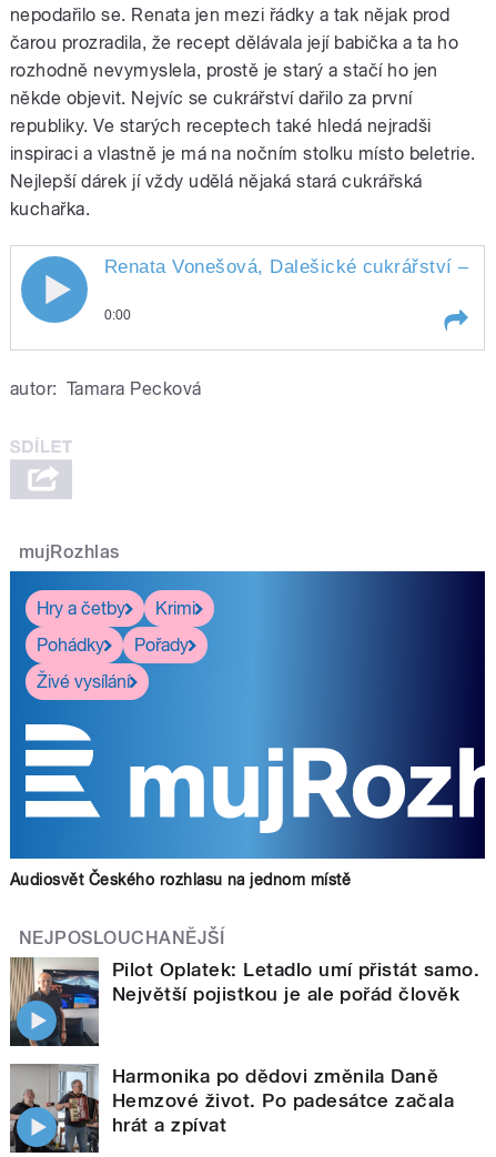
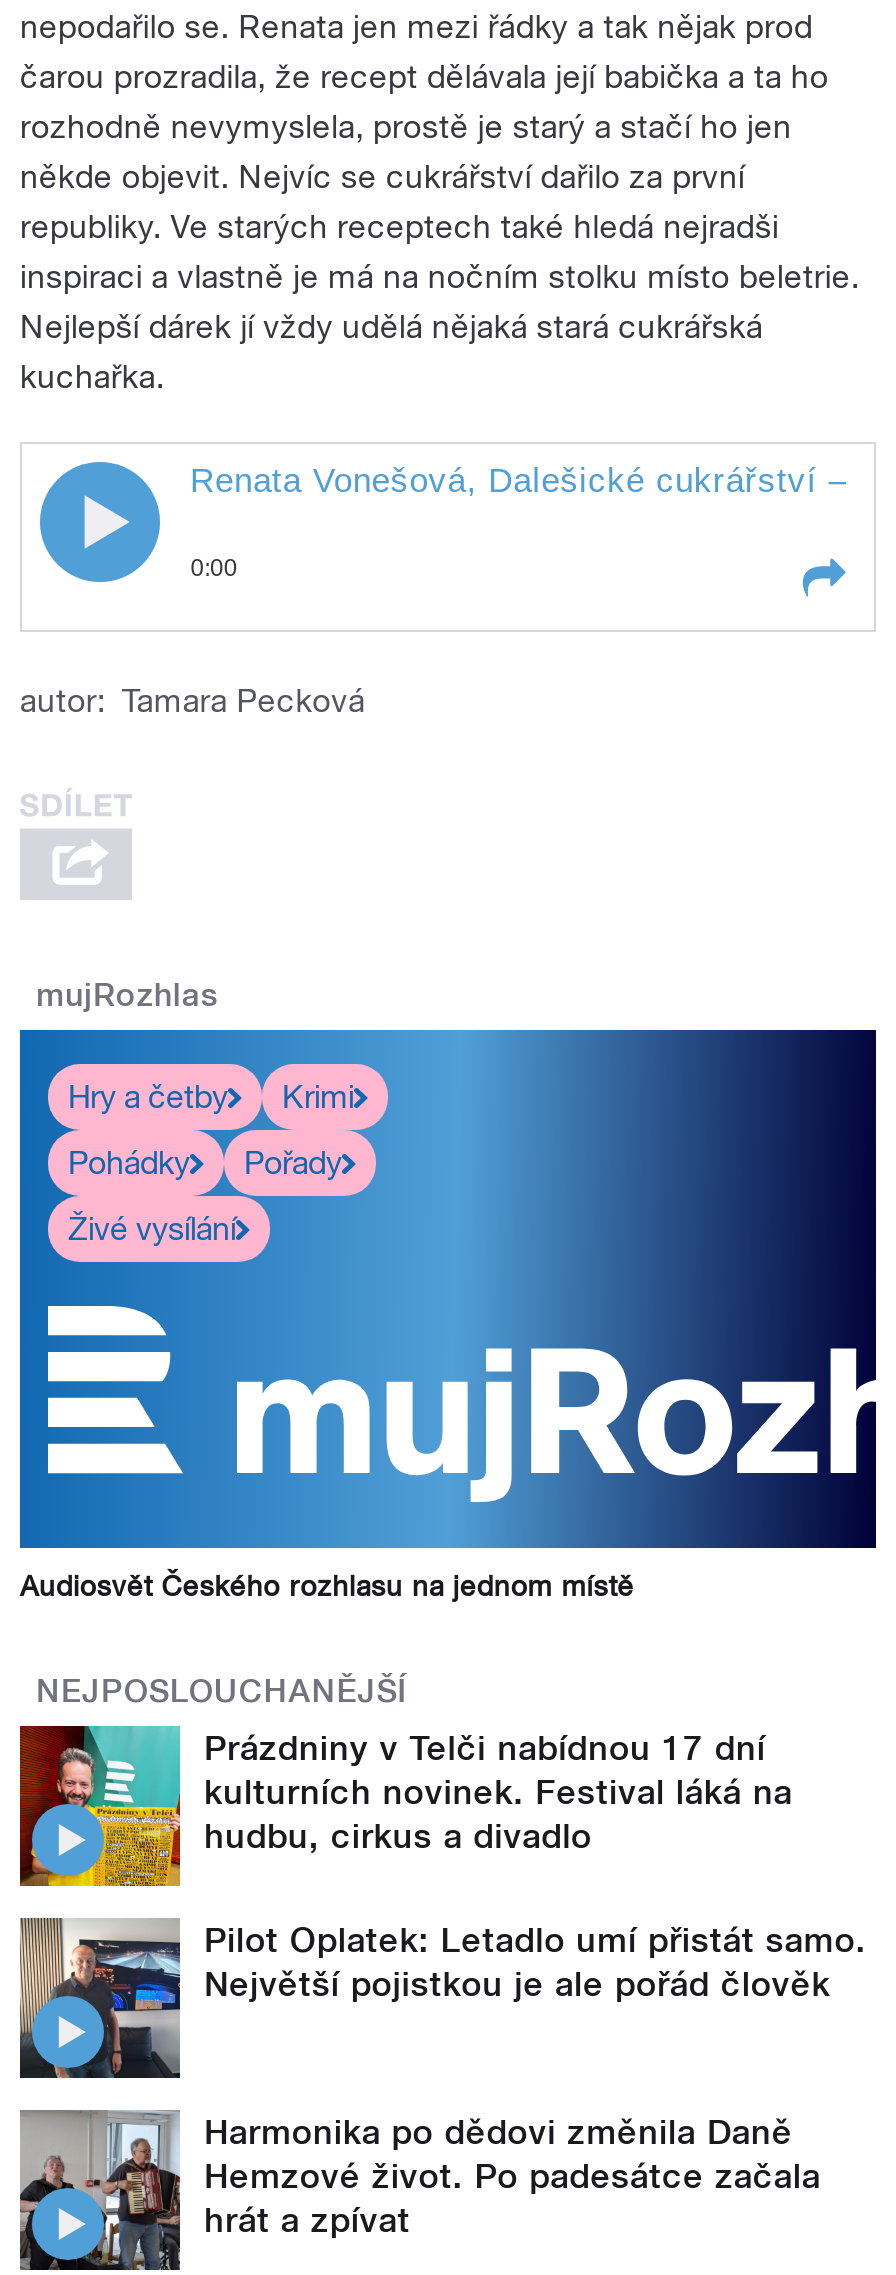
+ [image]
+ Prázdniny v Telči nabídnou 17 dní
+ kulturních novinek. Festival láká na
+ hudbu, cirkus a divadlo
